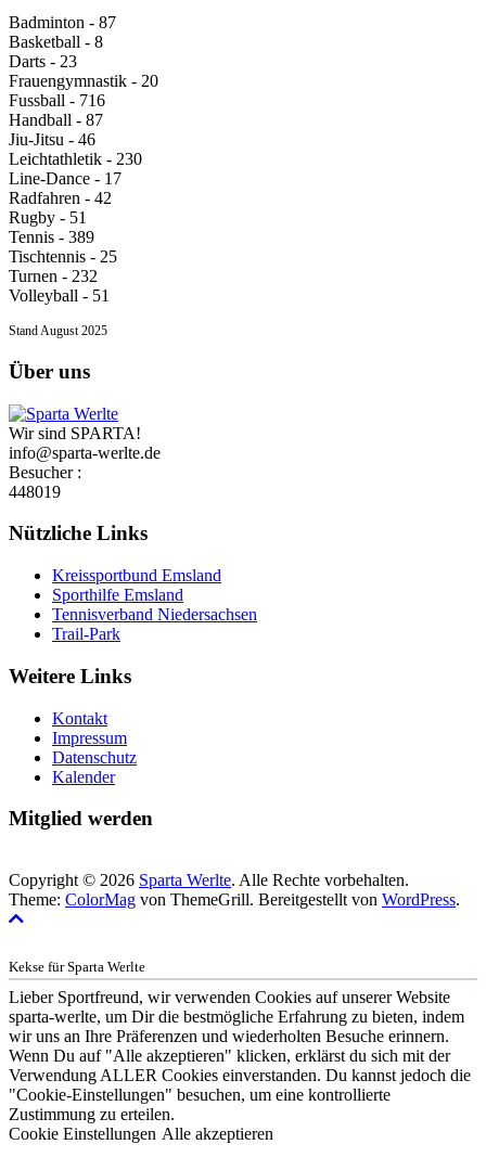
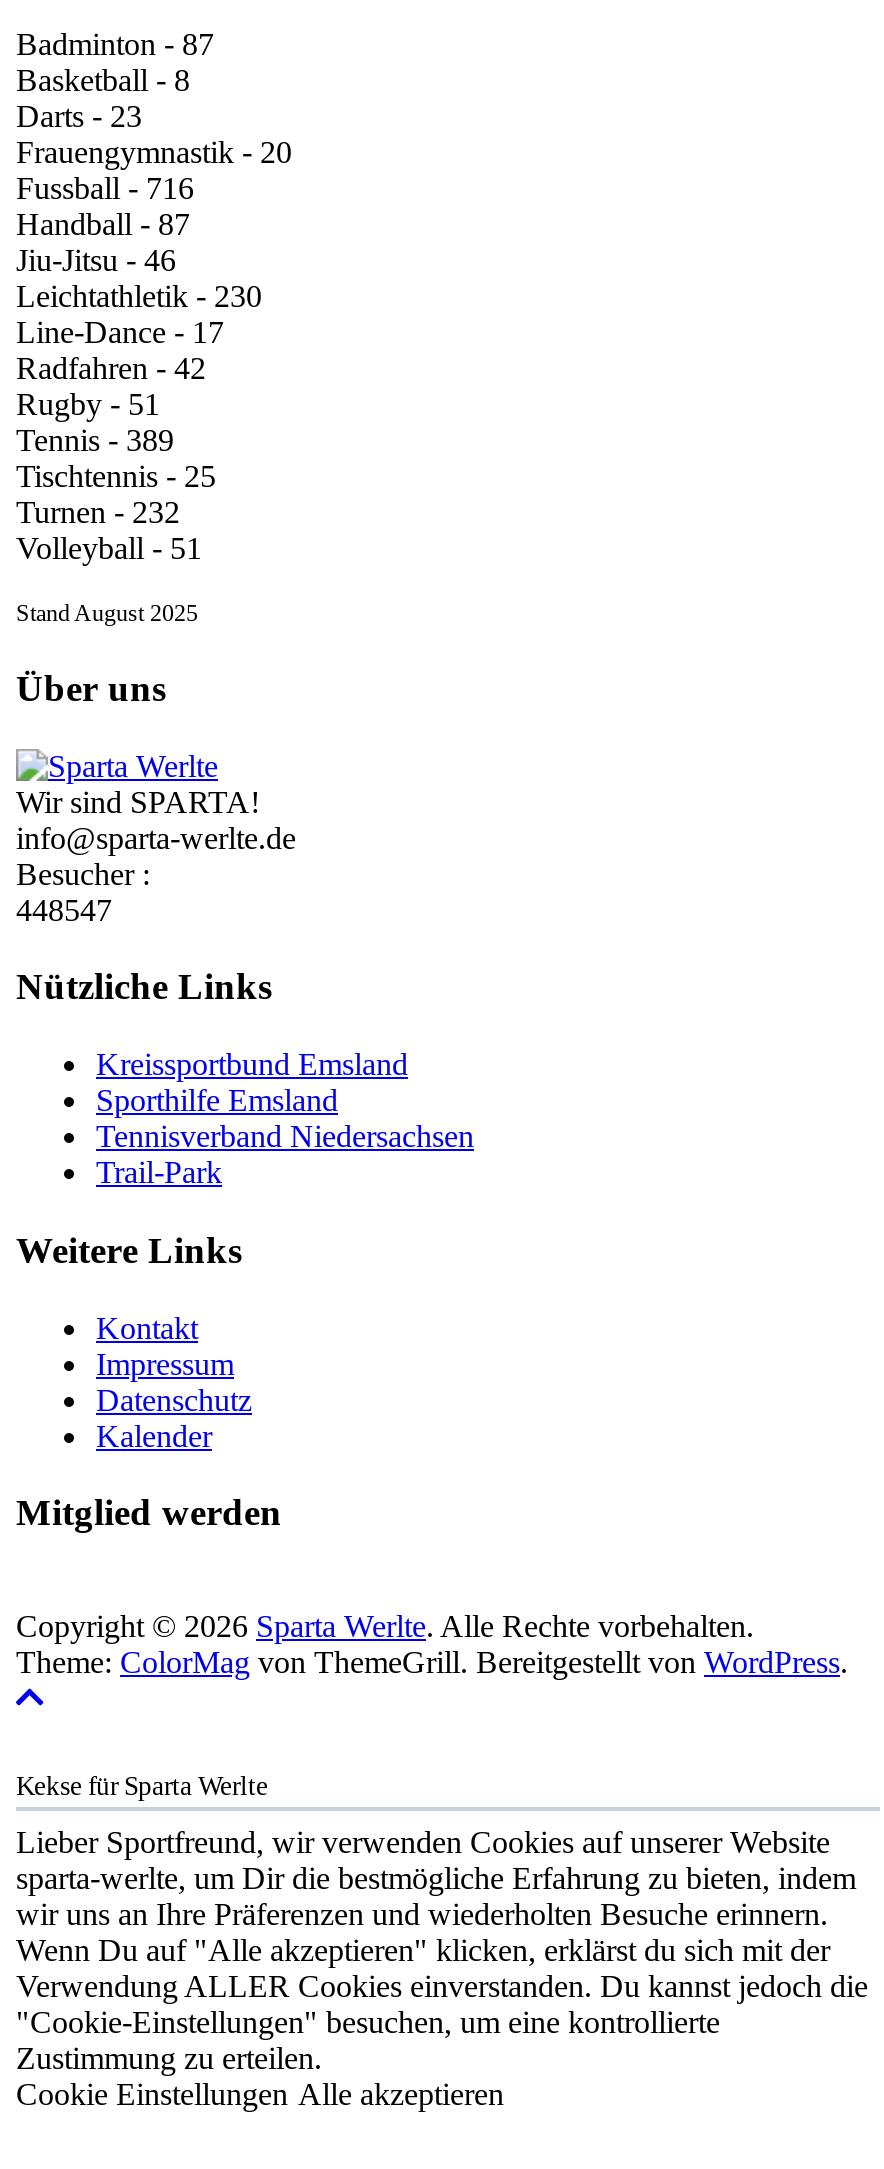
- 448019
+ 448547
